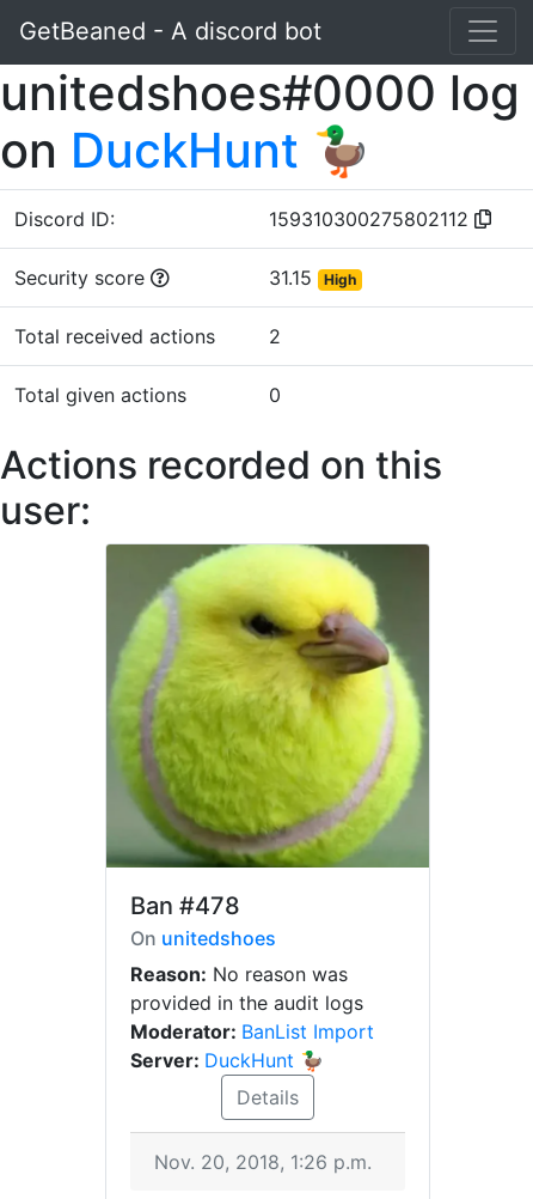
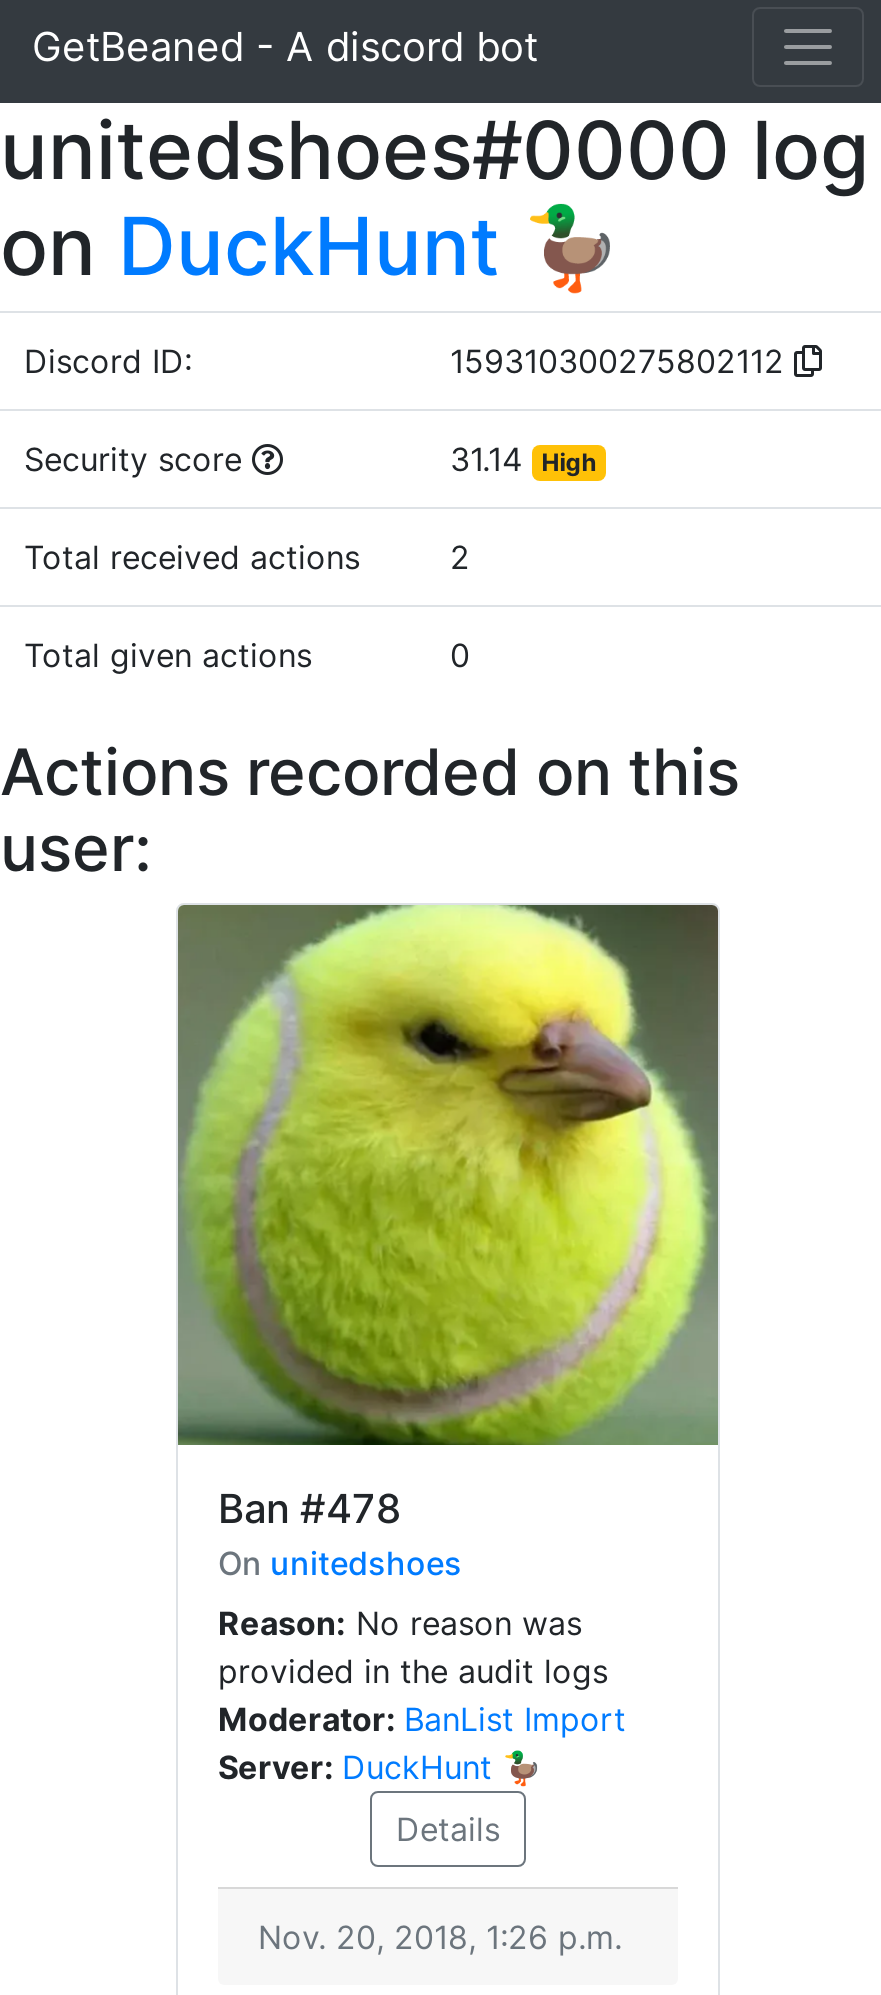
- 31.15 High
+ 31.14 High
